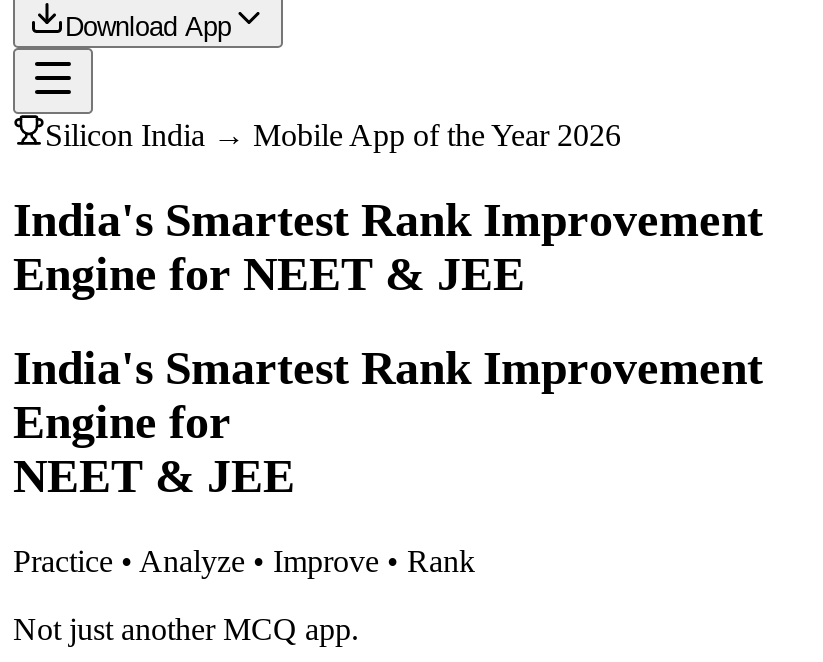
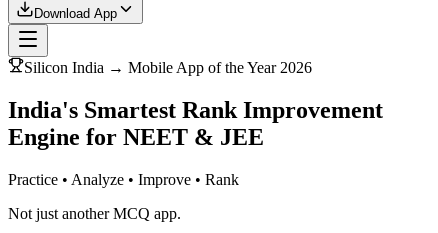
- India's Smartest Rank Improvement
- Engine for
- NEET & JEE
